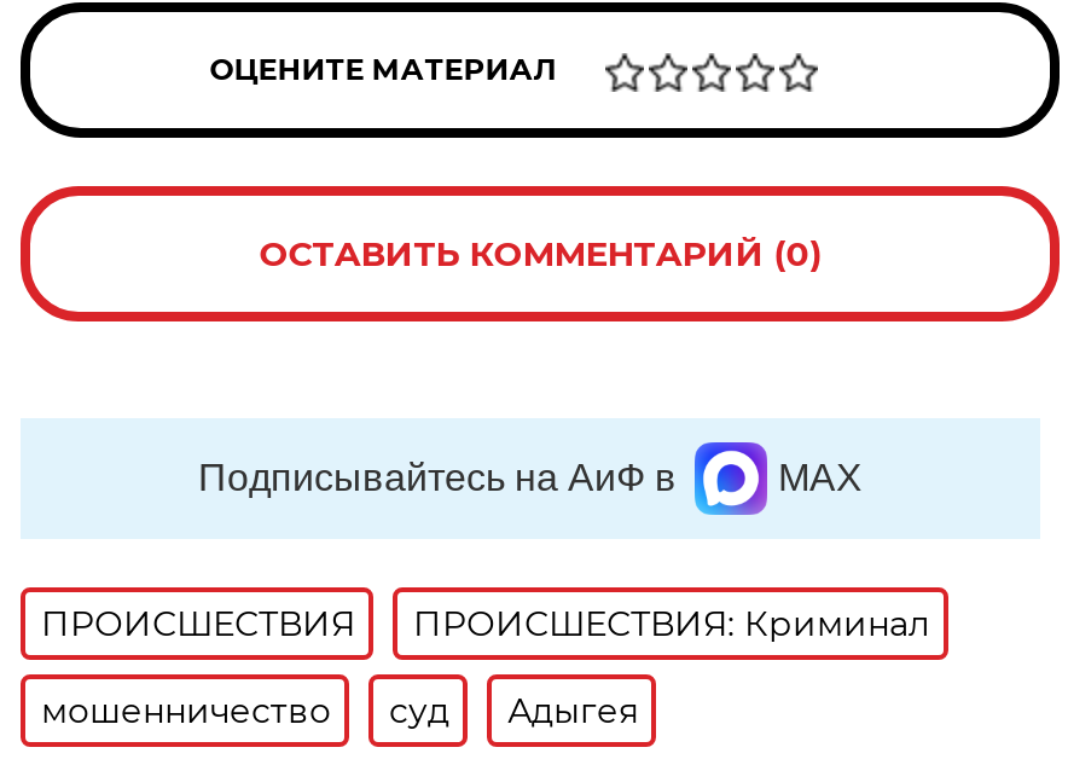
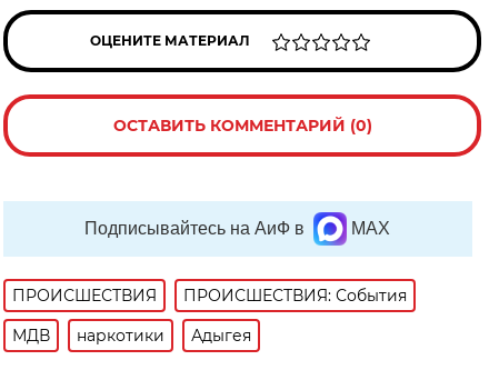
- ПРОИСШЕСТВИЯ: Криминал
+ ПРОИСШЕСТВИЯ: События

- мошенничество
- суд
+ МДВ
+ наркотики
